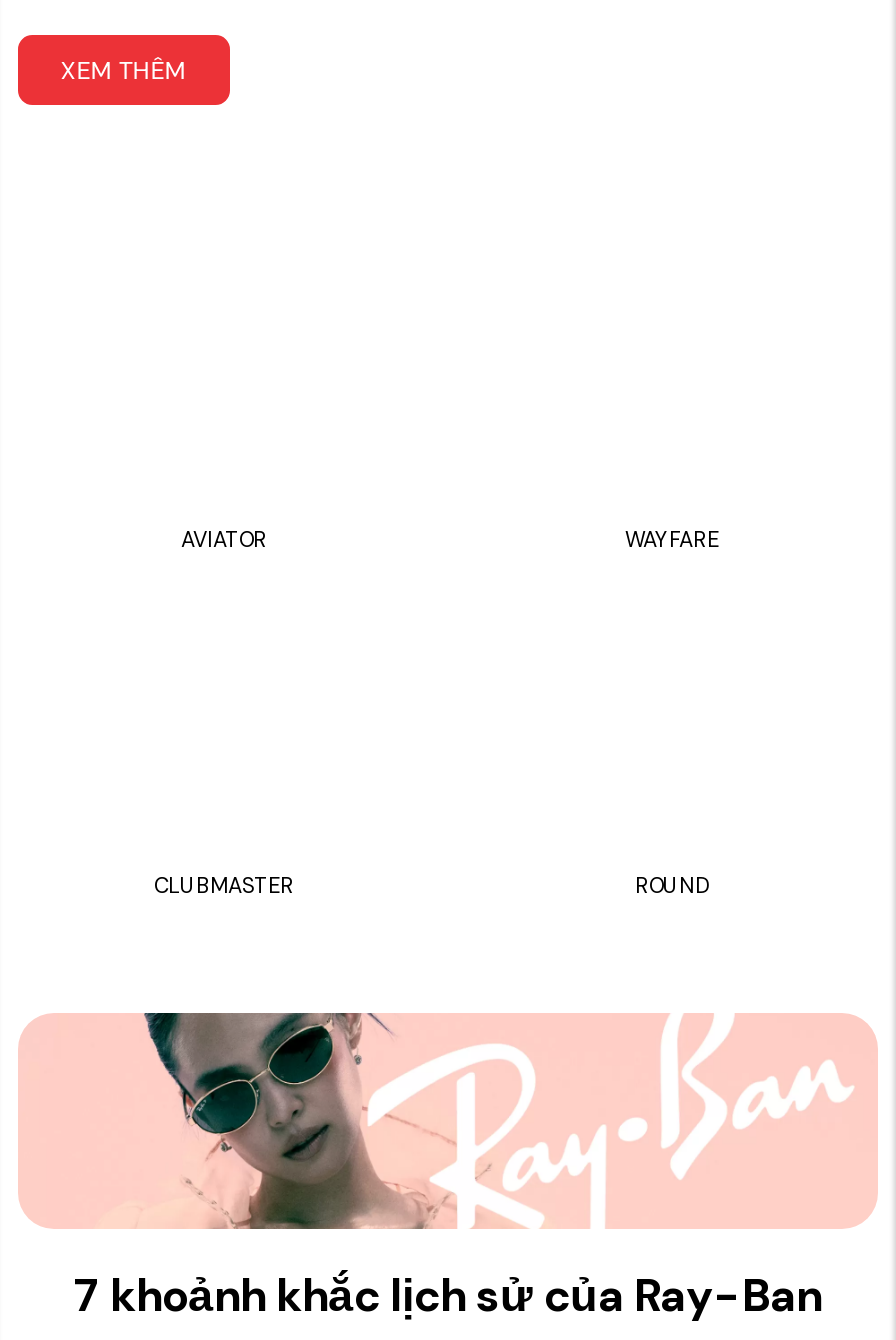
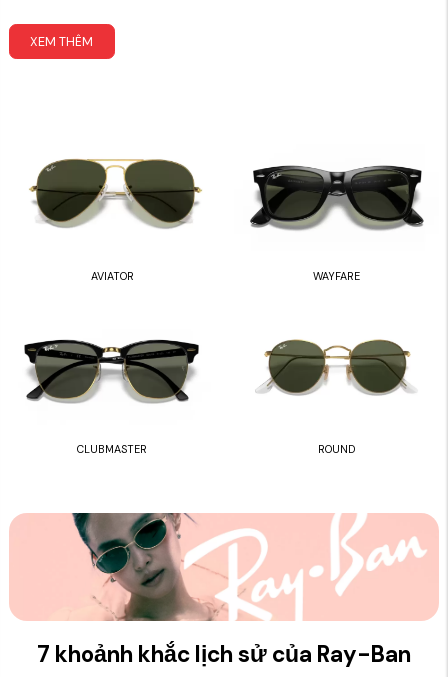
+ [image]

+ [image]

+ [image]

+ [image]
